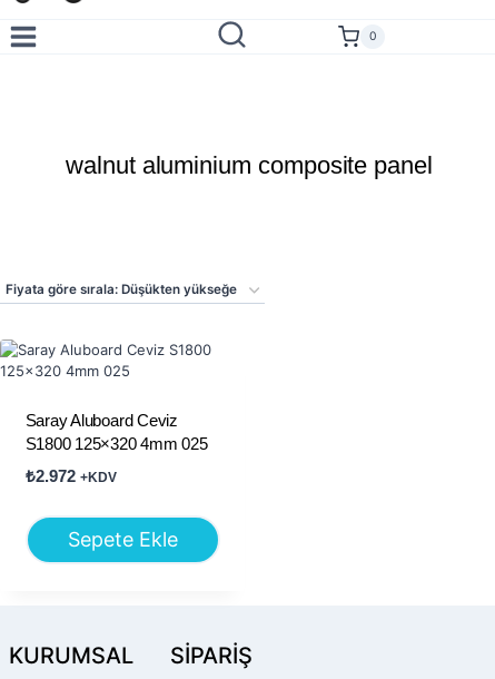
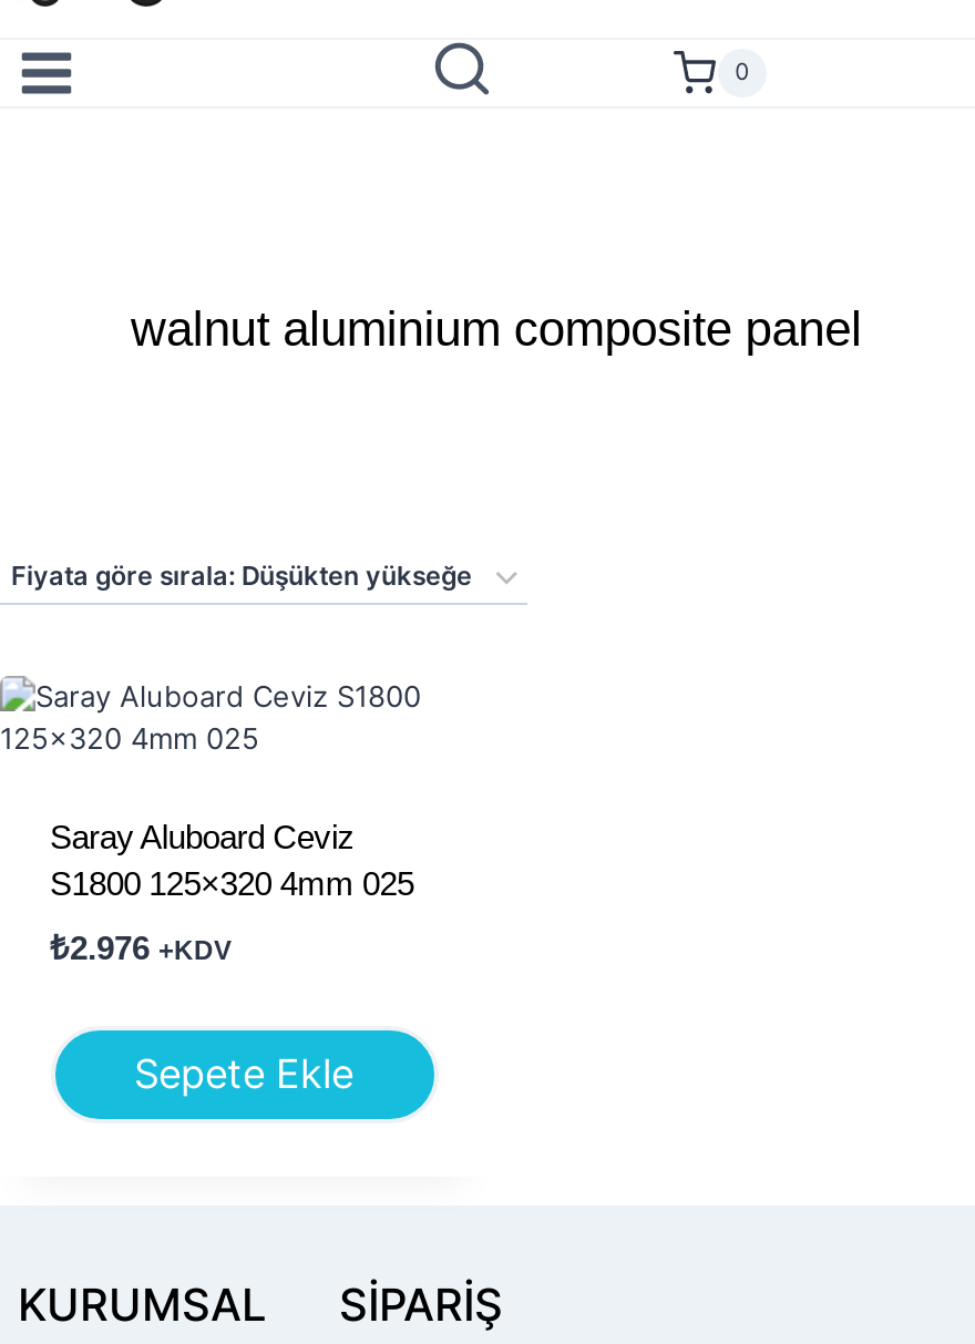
- ₺2.972 +KDV
+ ₺2.976 +KDV
